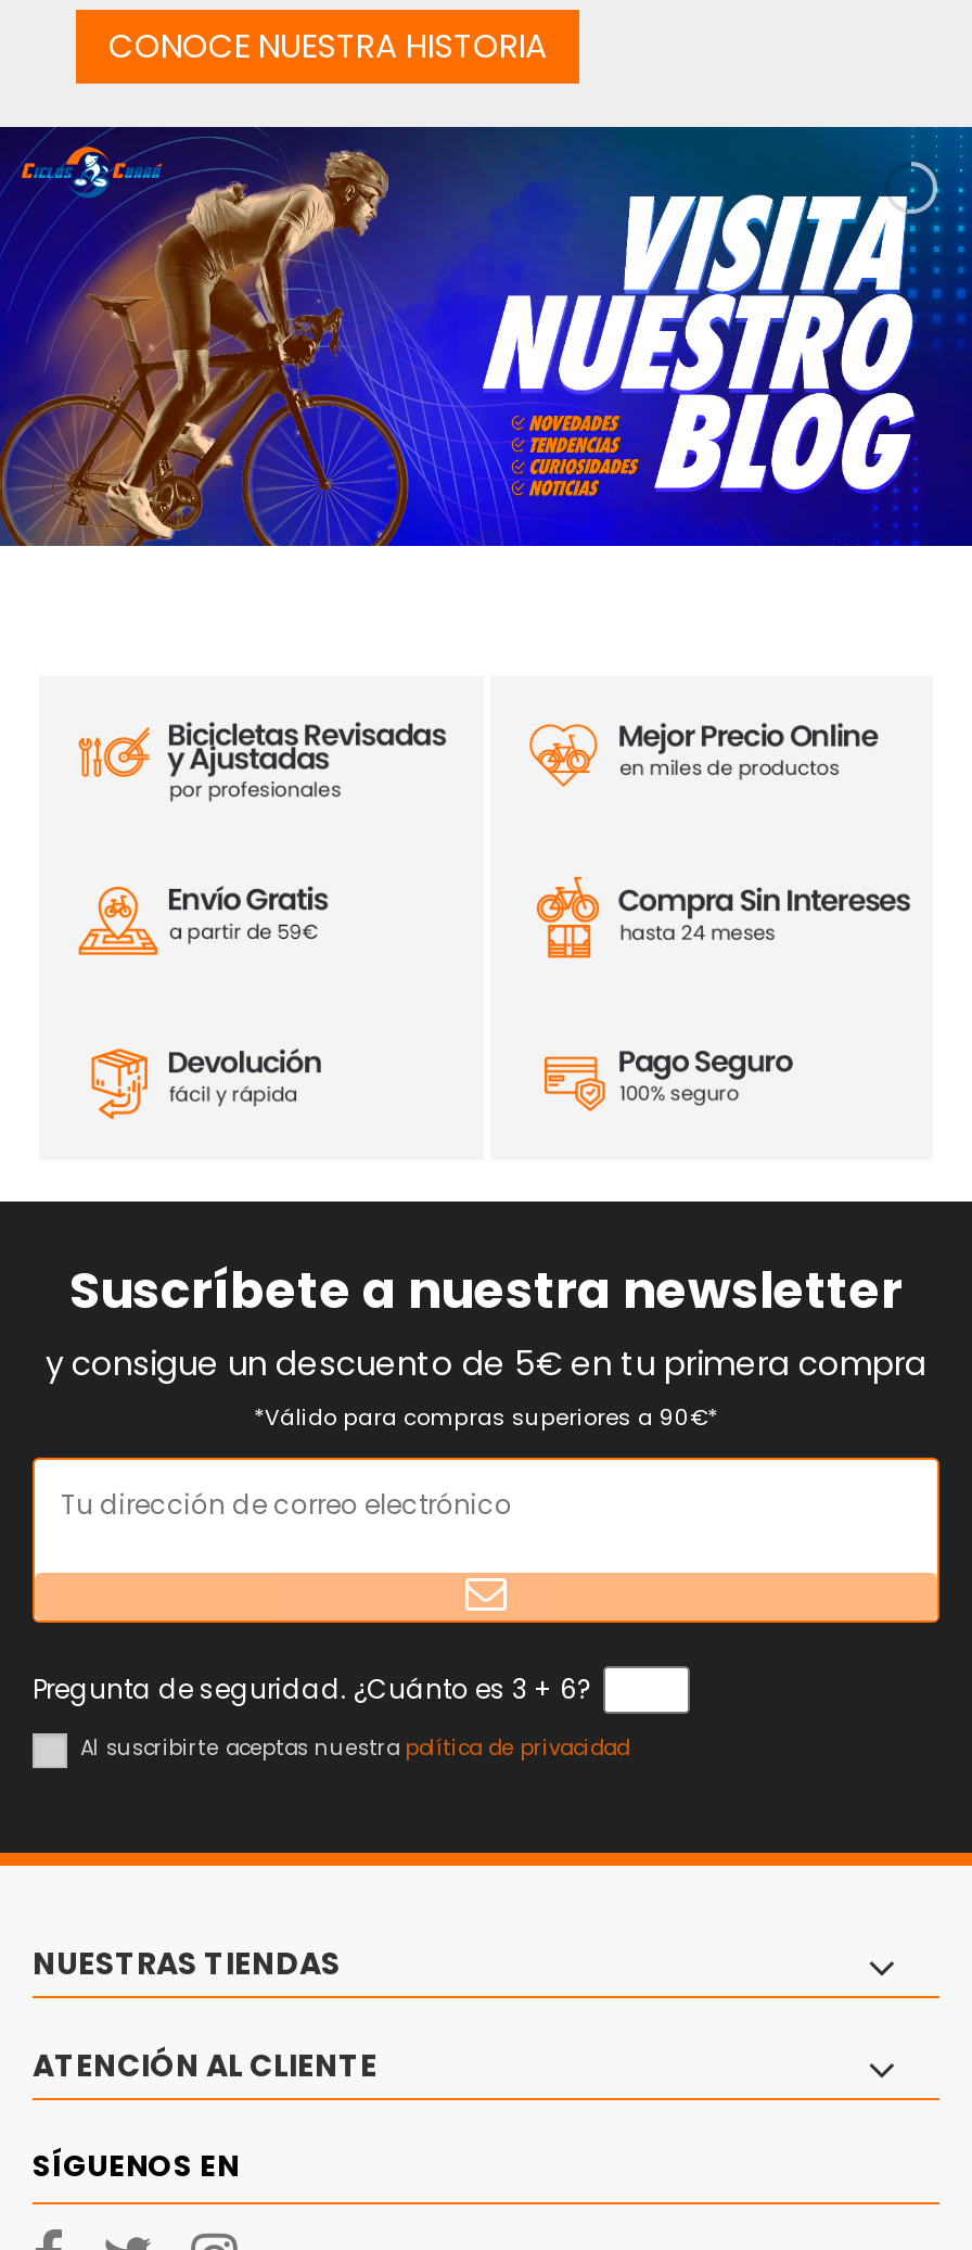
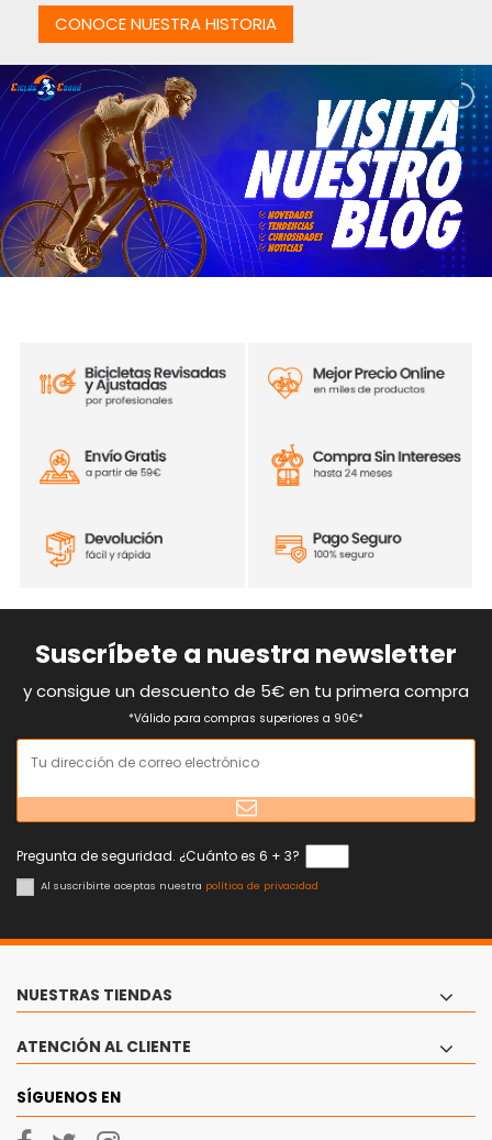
- Pregunta de seguridad. ¿Cuánto es 3 + 6?
+ Pregunta de seguridad. ¿Cuánto es 6 + 3?
